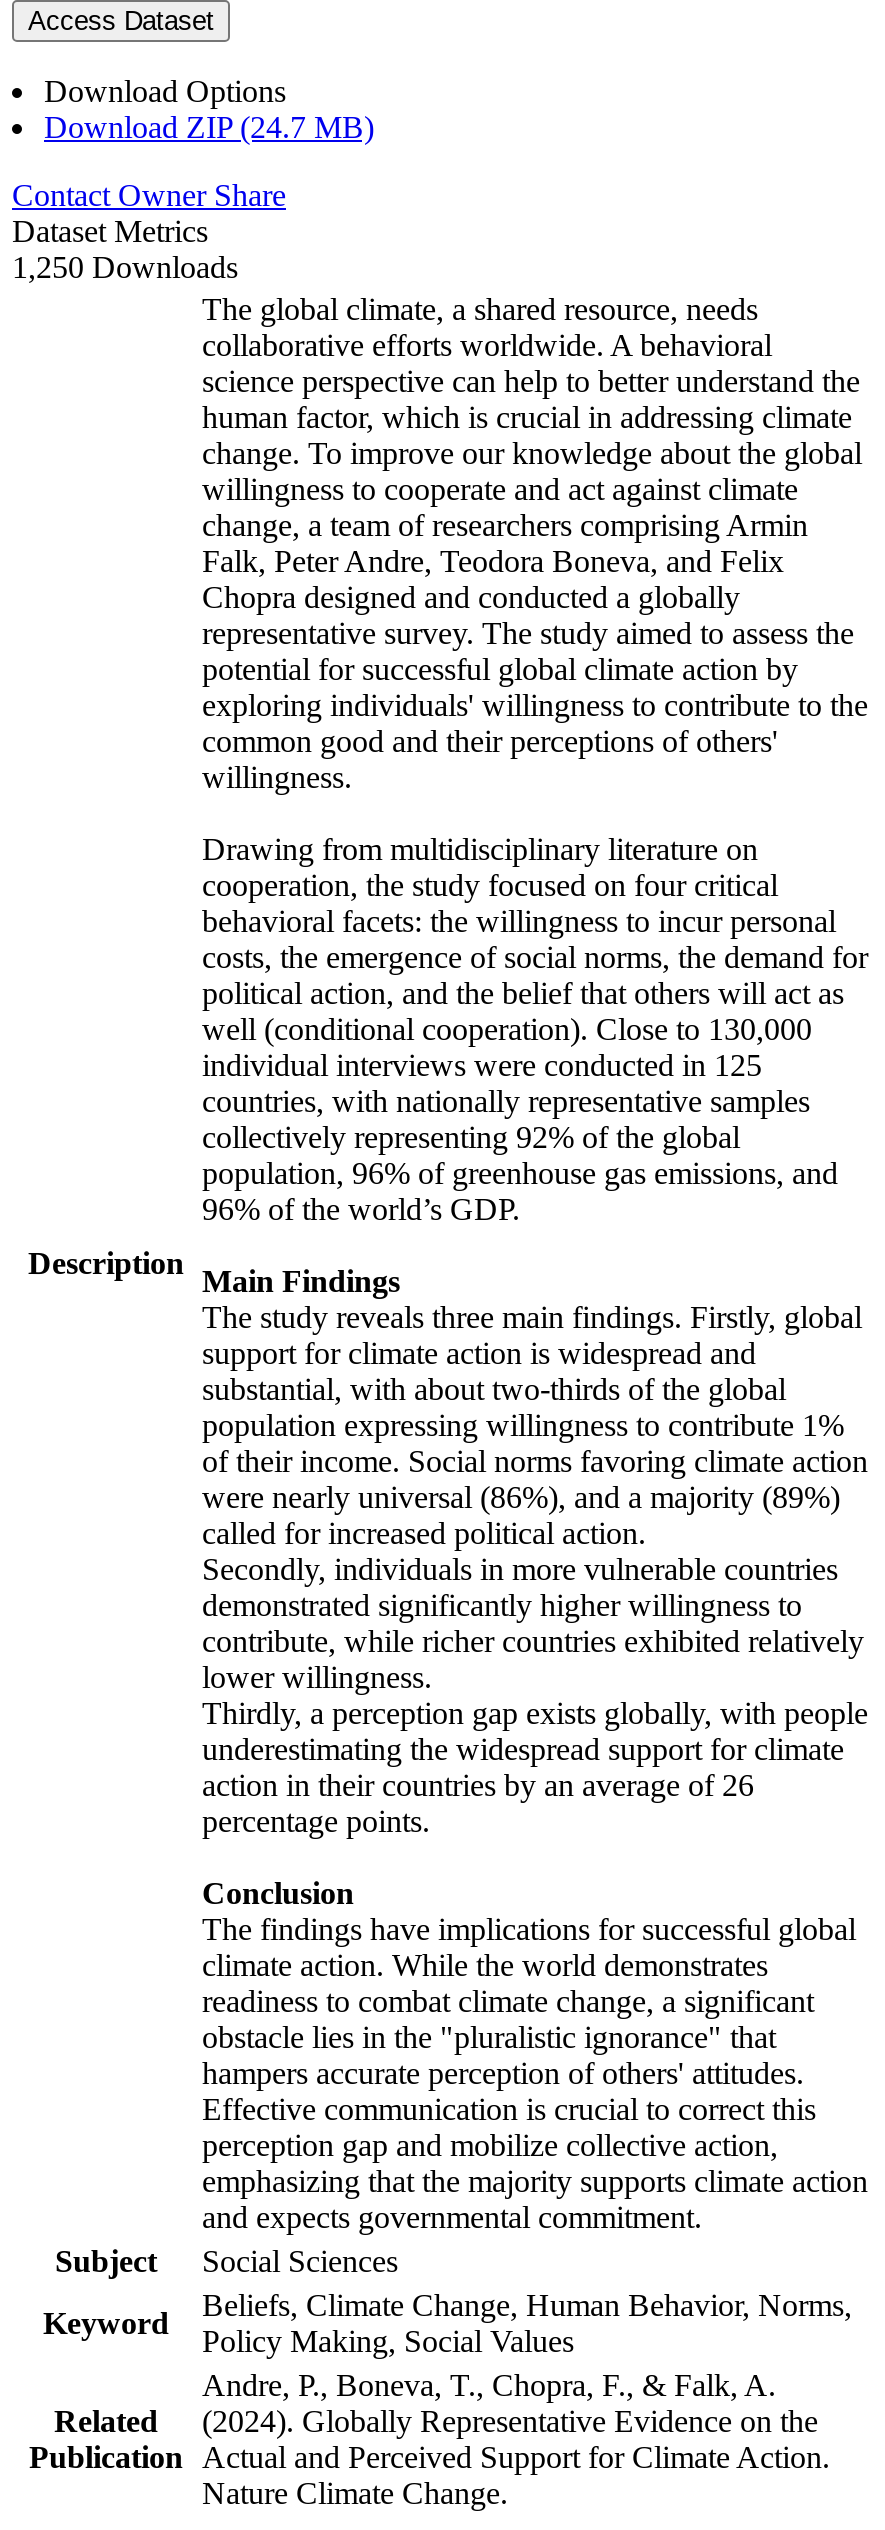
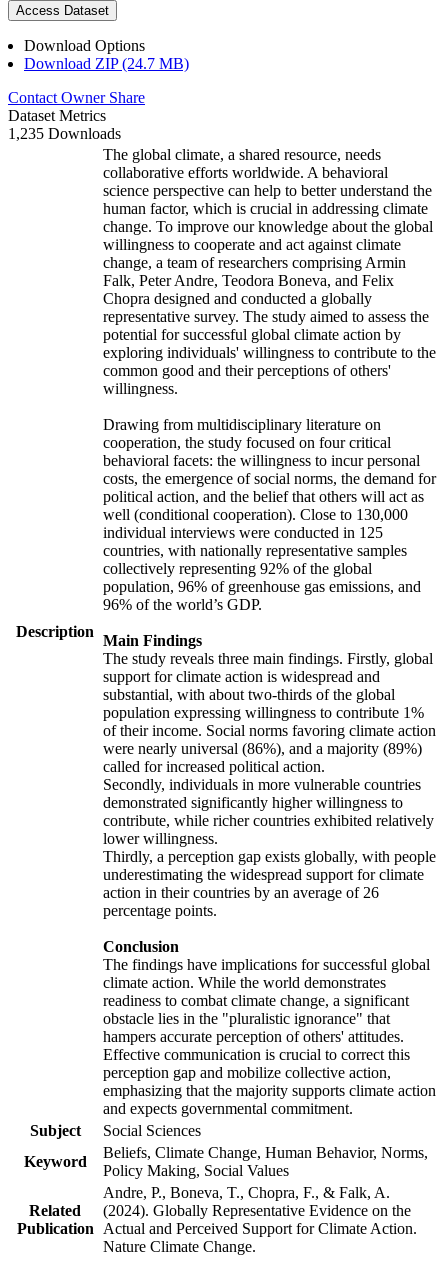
- 1,250 Downloads
+ 1,235 Downloads
